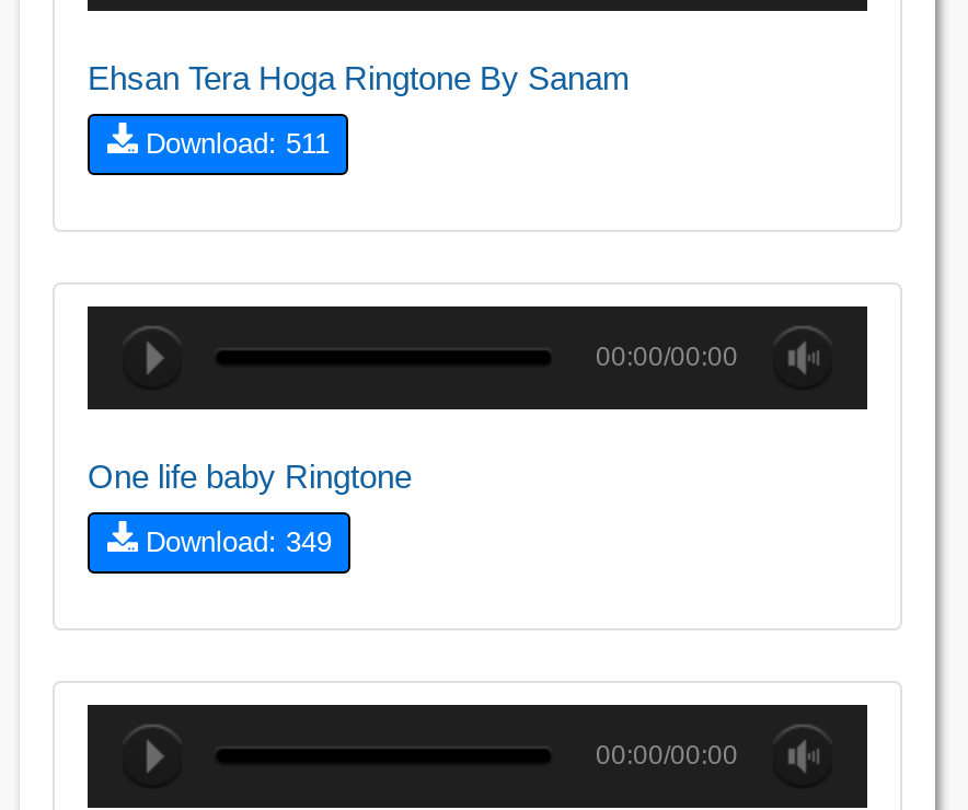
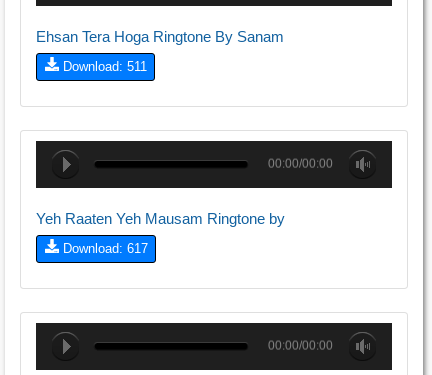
- One life baby Ringtone
+ Yeh Raaten Yeh Mausam Ringtone by

- Download: 349
+ Download: 617
